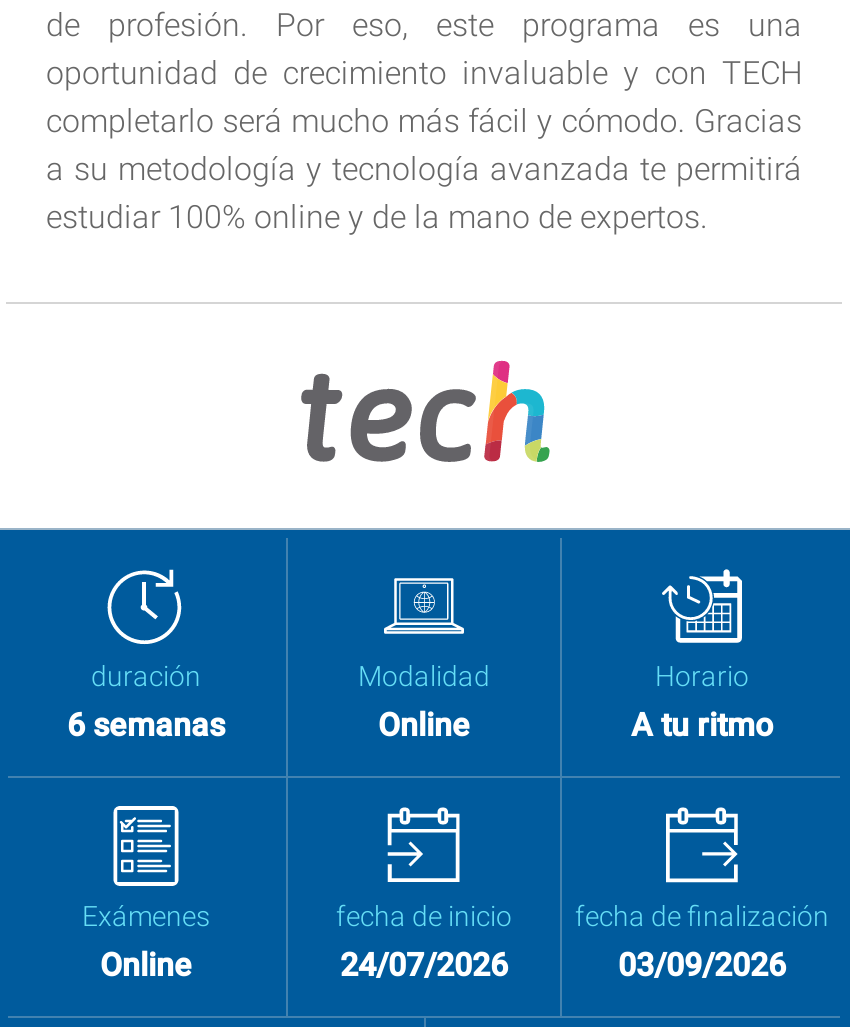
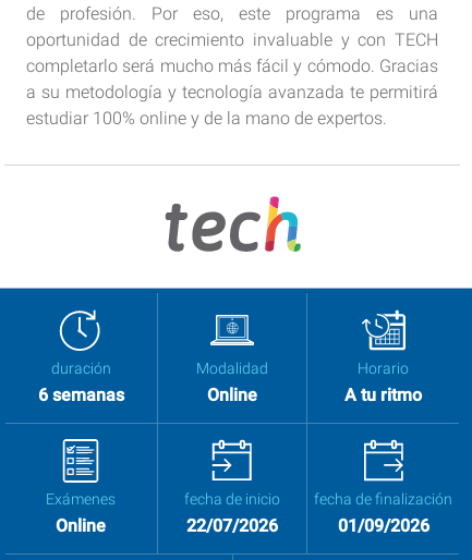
- 24/07/2026
+ 22/07/2026

- 03/09/2026
+ 01/09/2026
